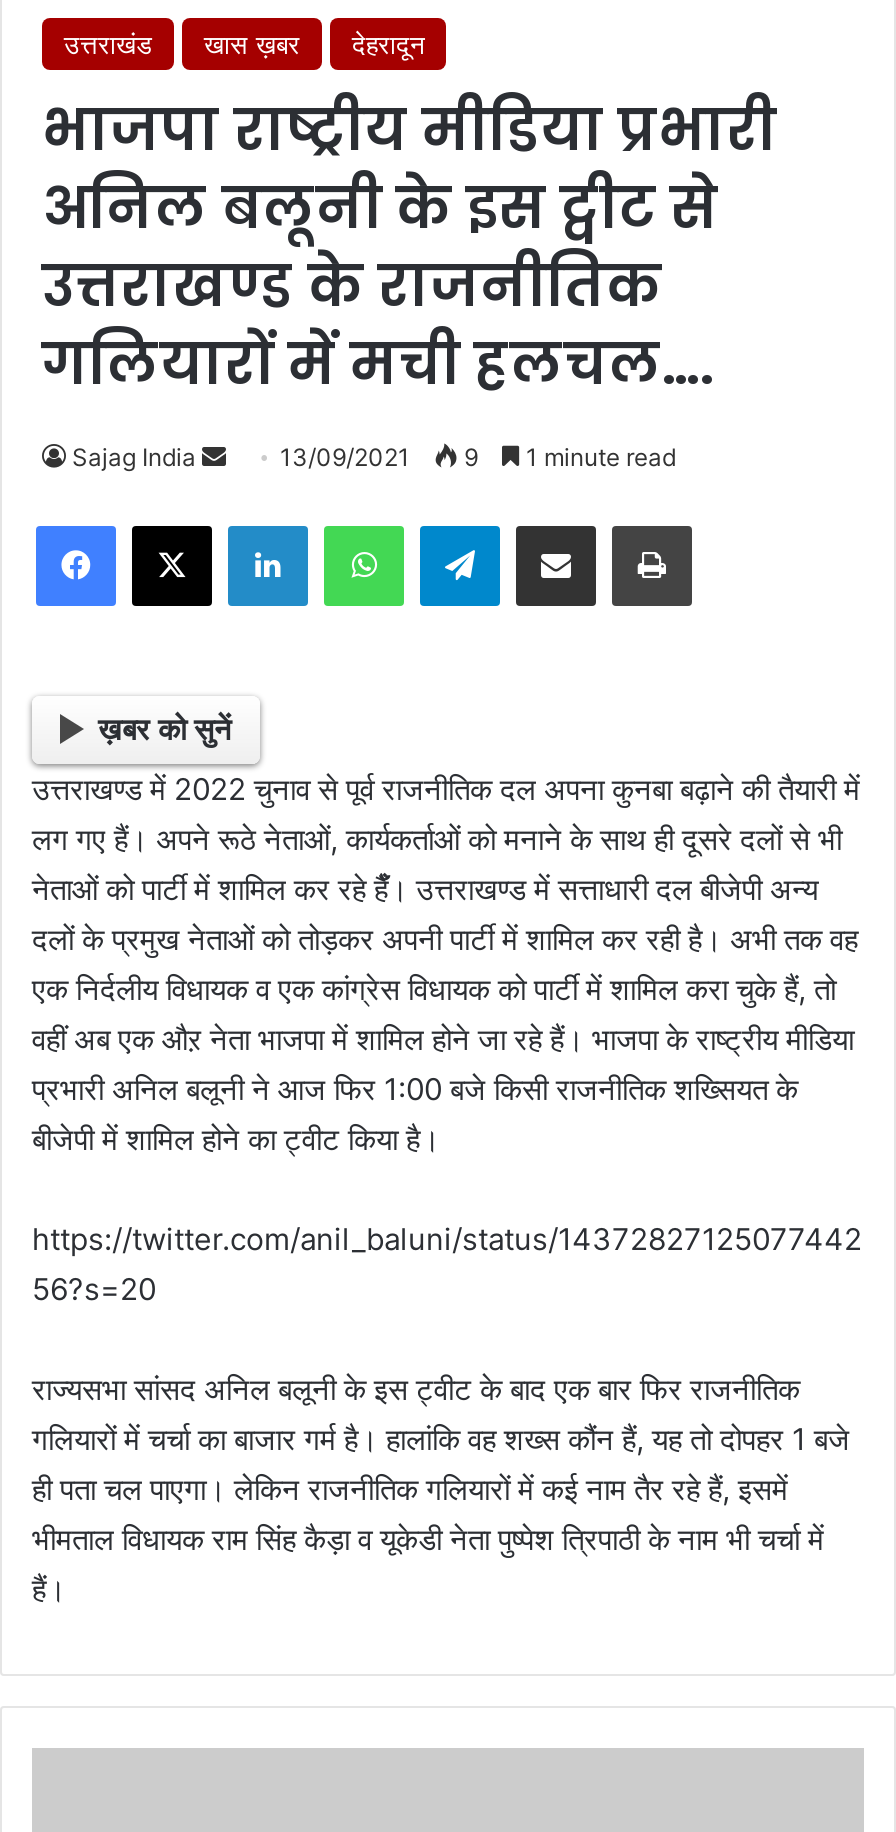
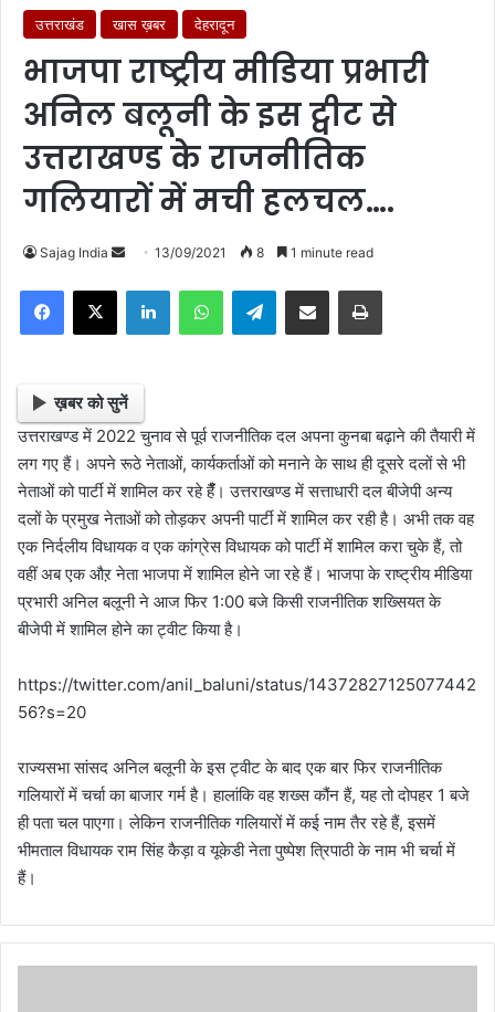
- 9
+ 8
